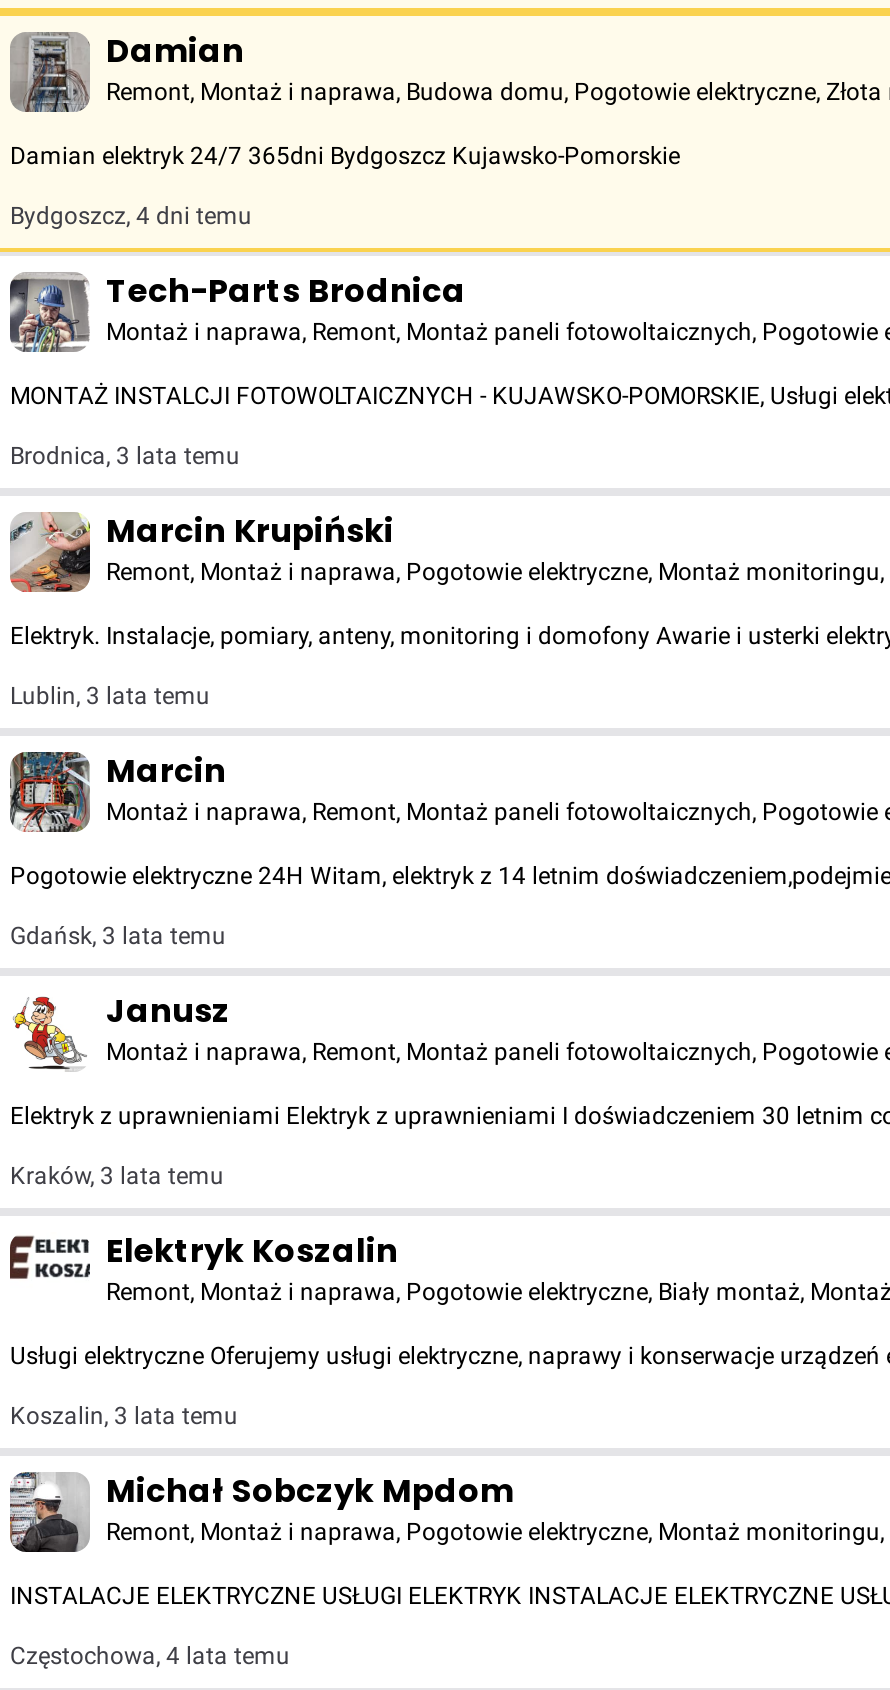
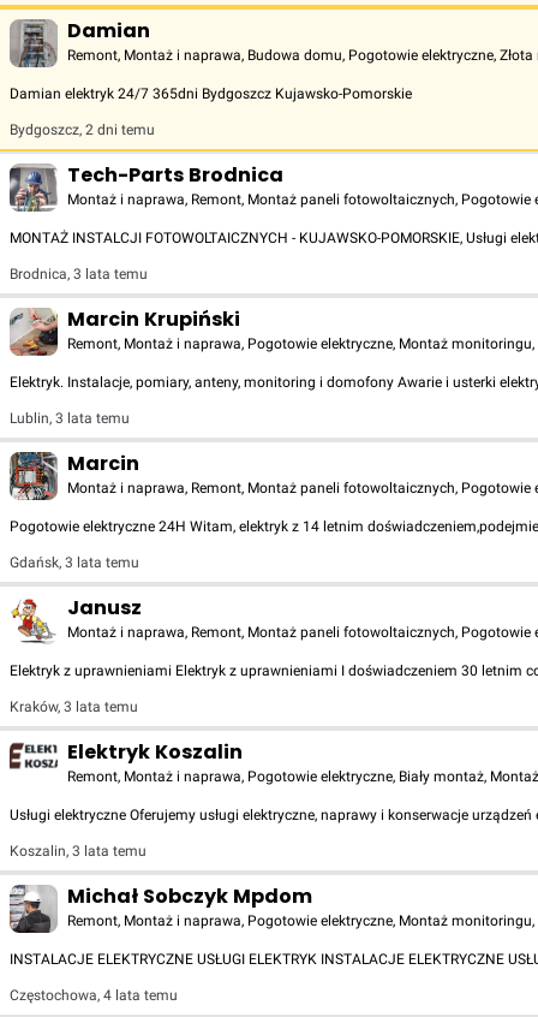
- Bydgoszcz, 4 dni temu
+ Bydgoszcz, 2 dni temu
